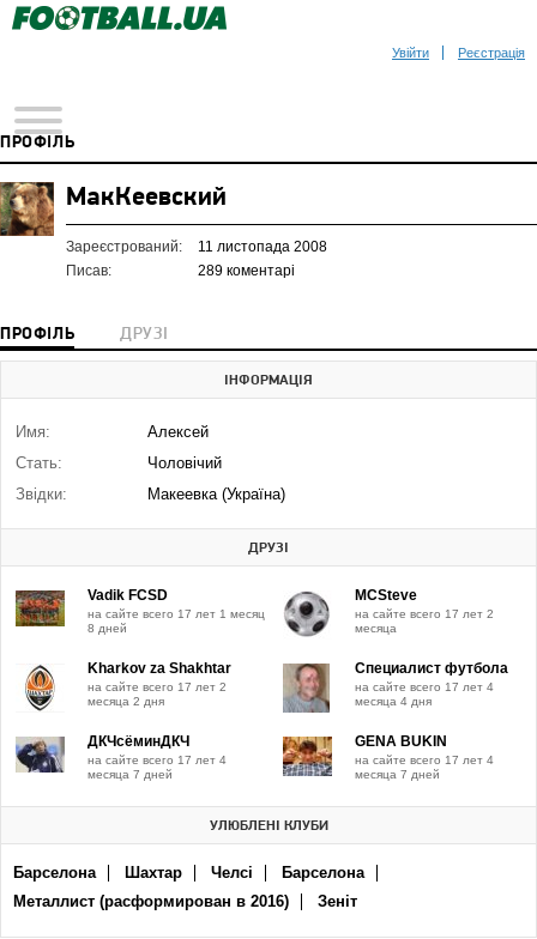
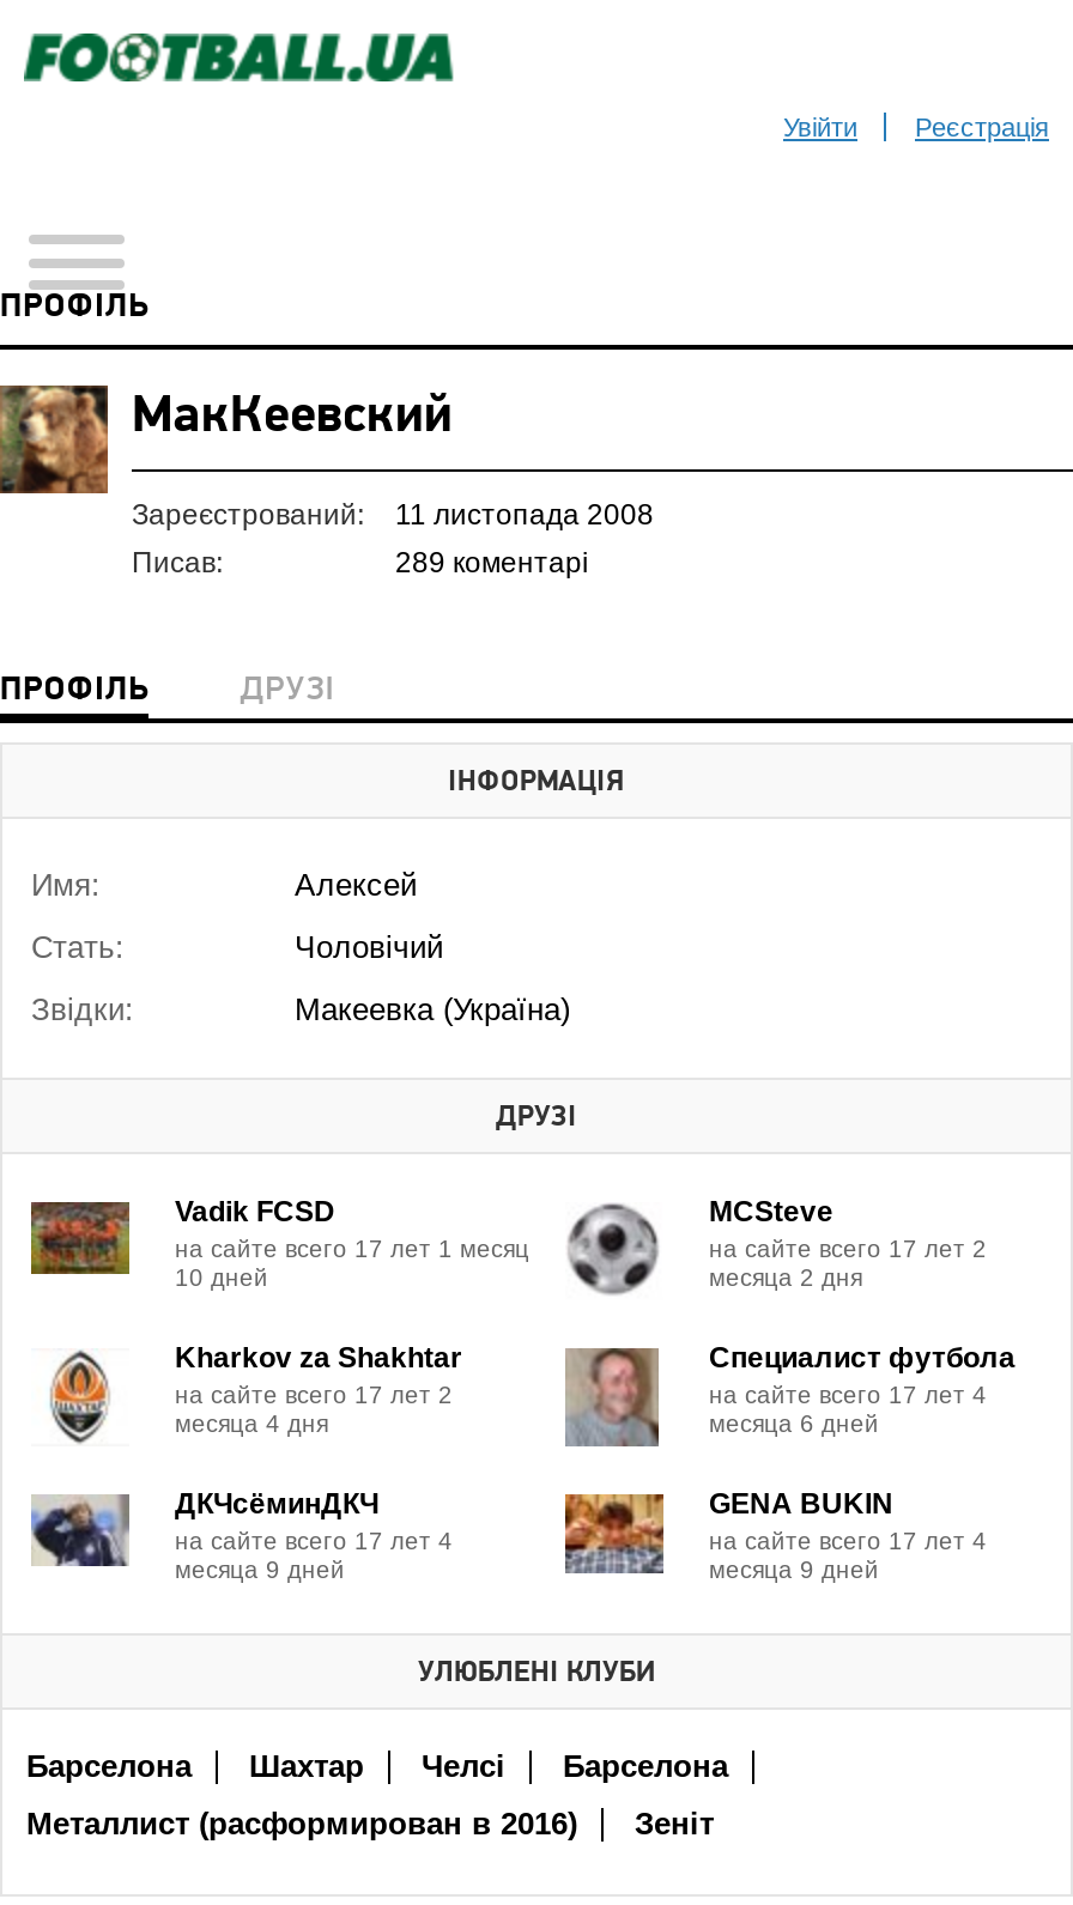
- 8 дней
+ 10 дней

- месяца
+ месяца 2 дня

- месяца 2 дня
+ месяца 4 дня

- месяца 4 дня
+ месяца 6 дней

- месяца 7 дней
+ месяца 9 дней

- месяца 7 дней
+ месяца 9 дней
